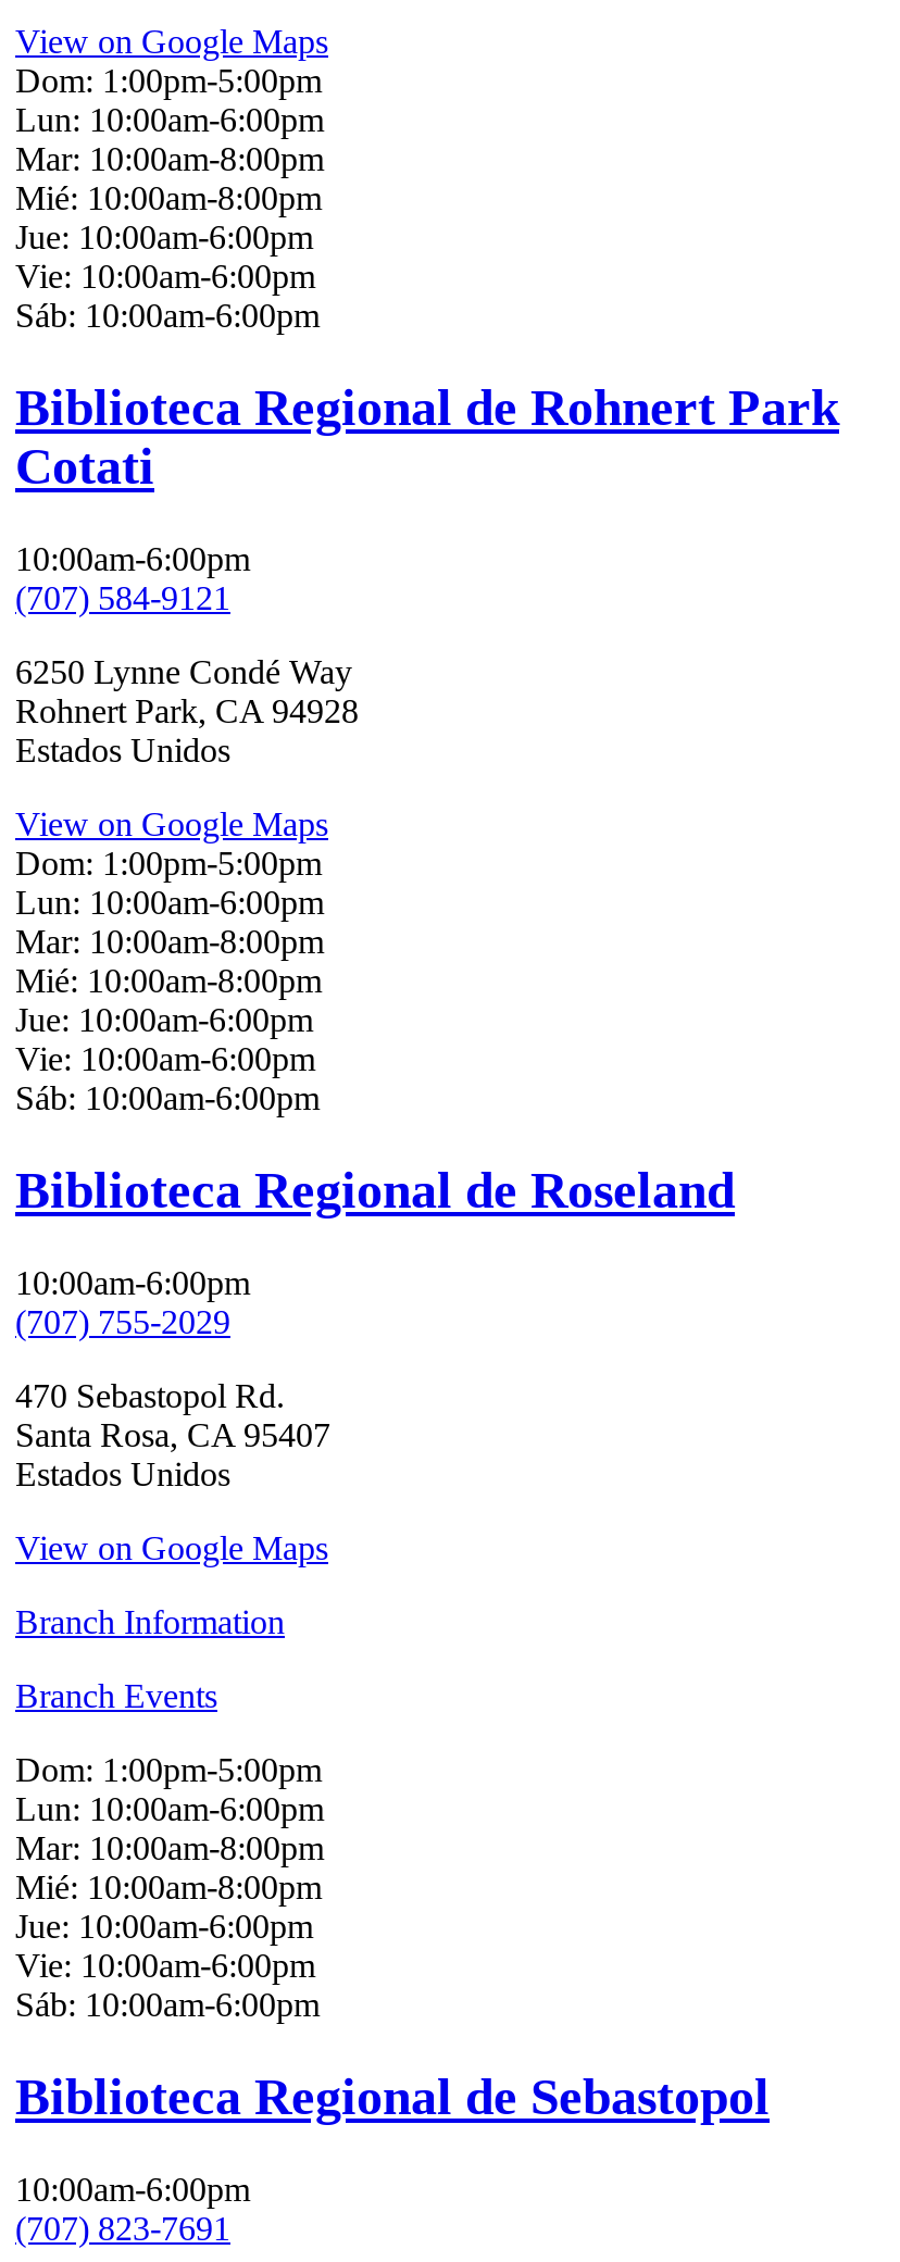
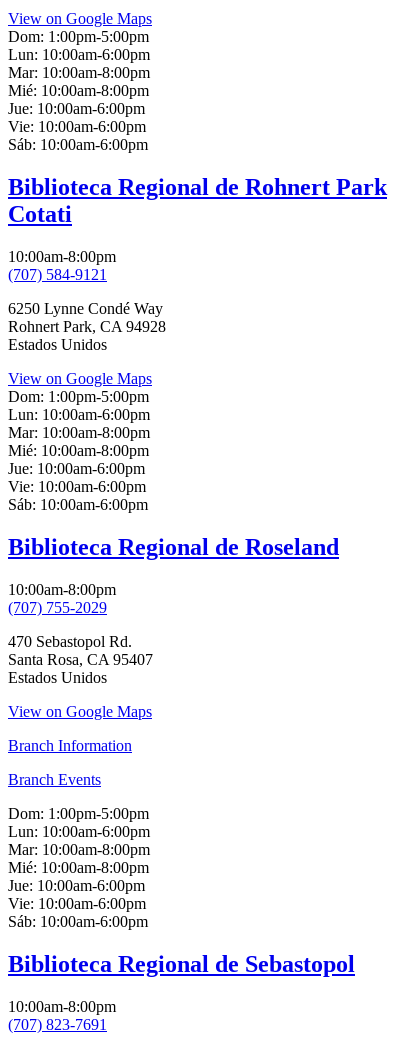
- 10:00am-6:00pm
+ 10:00am-8:00pm

- 10:00am-6:00pm
+ 10:00am-8:00pm

- 10:00am-6:00pm
+ 10:00am-8:00pm
